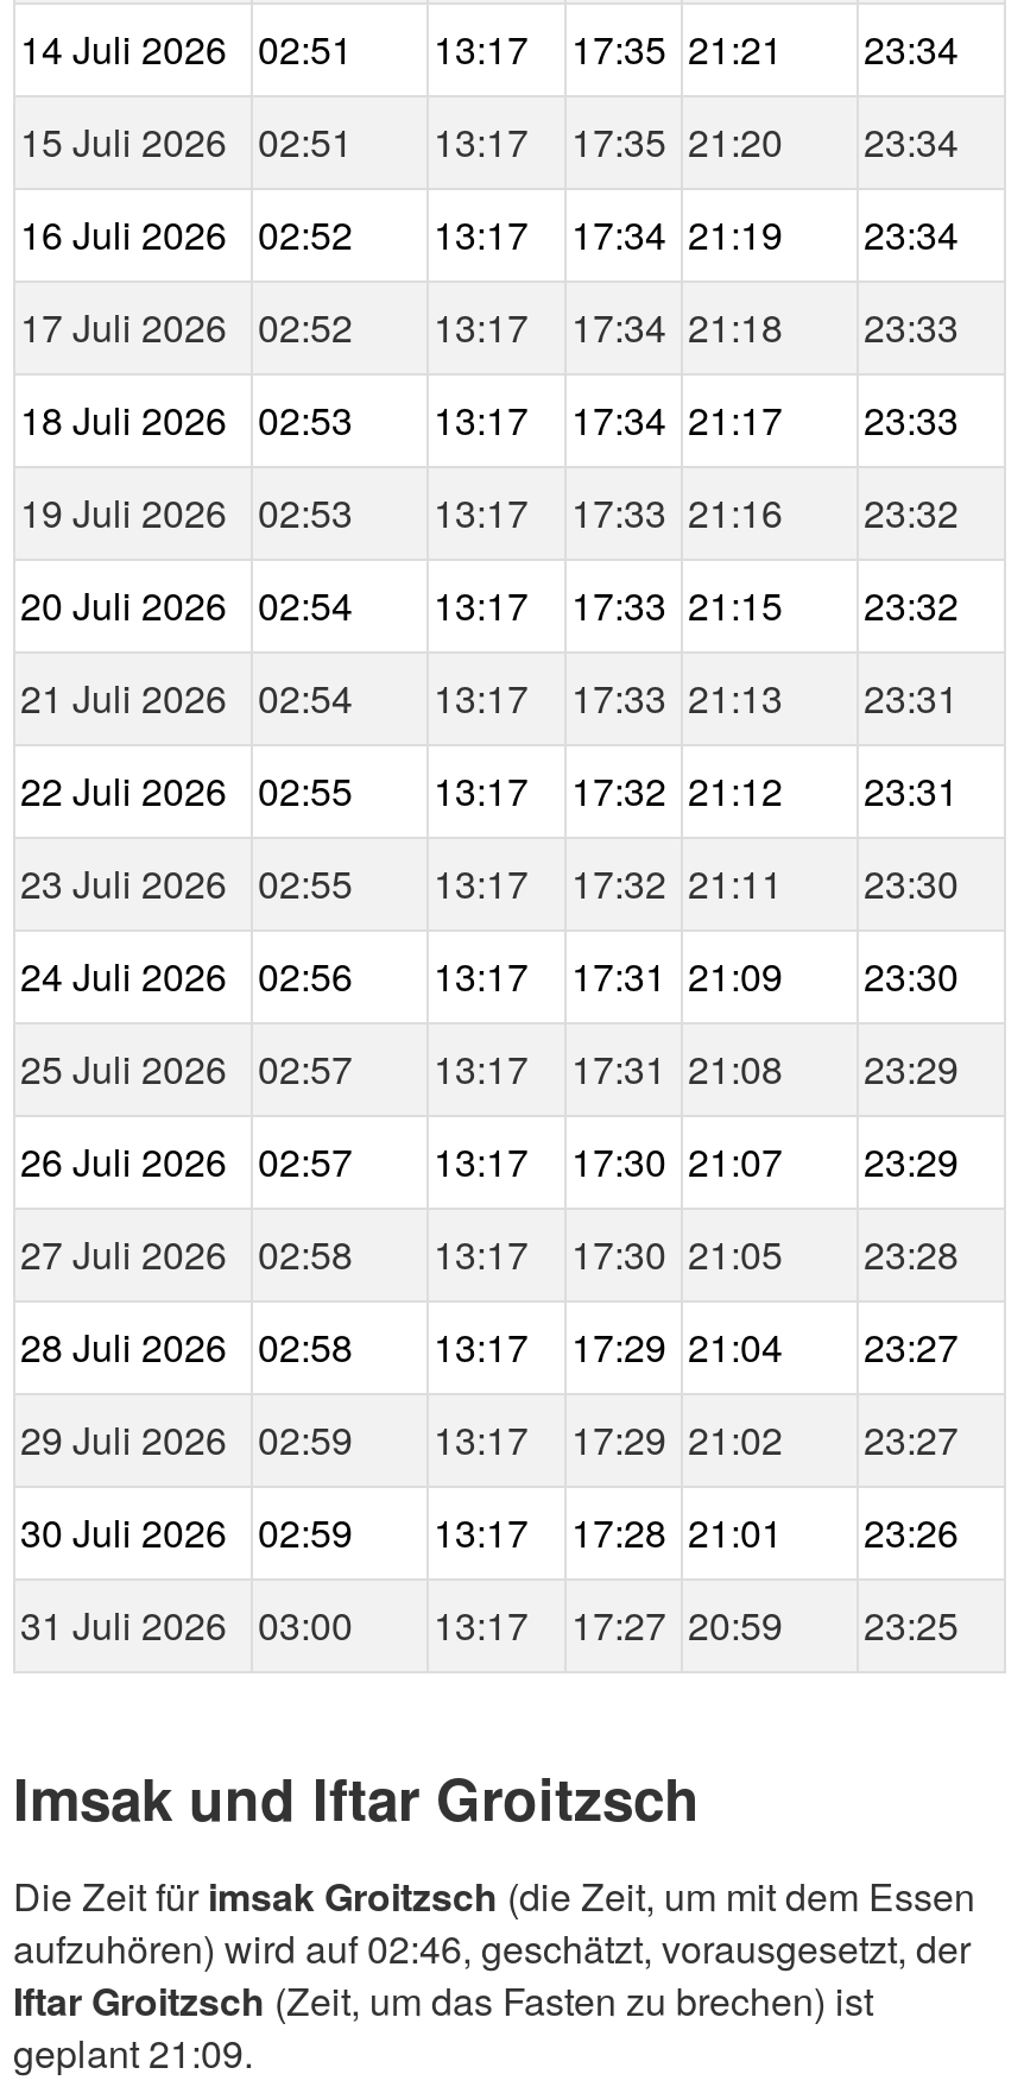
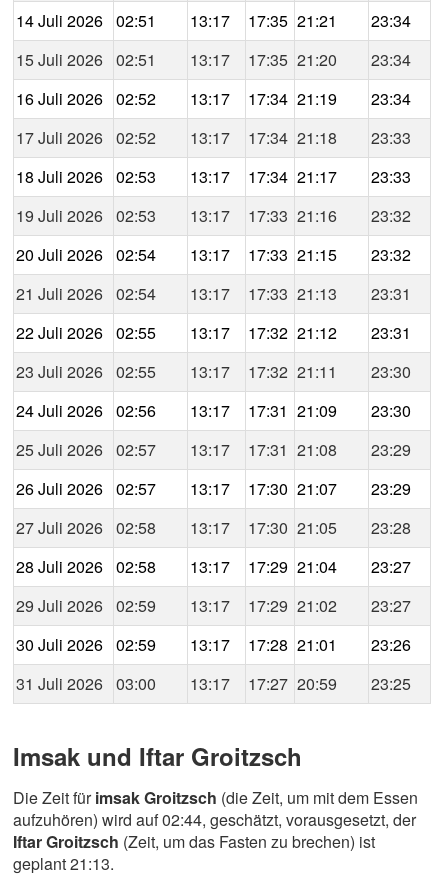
- aufzuhören) wird auf 02:46, geschätzt, vorausgesetzt, der
+ aufzuhören) wird auf 02:44, geschätzt, vorausgesetzt, der

- geplant 21:09.
+ geplant 21:13.
